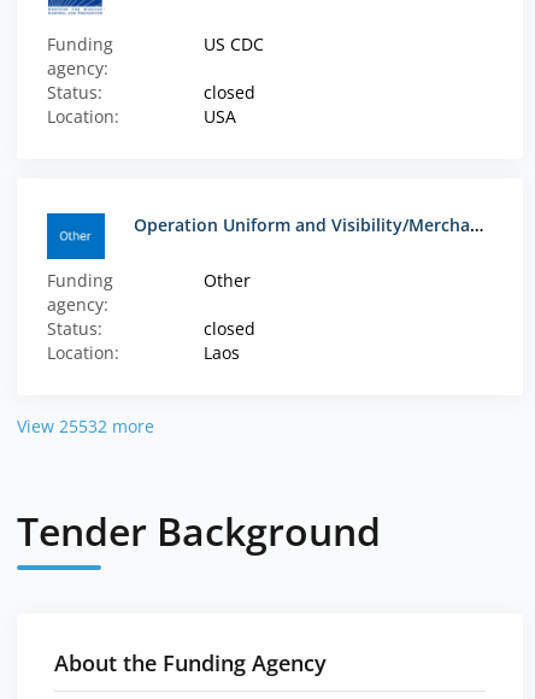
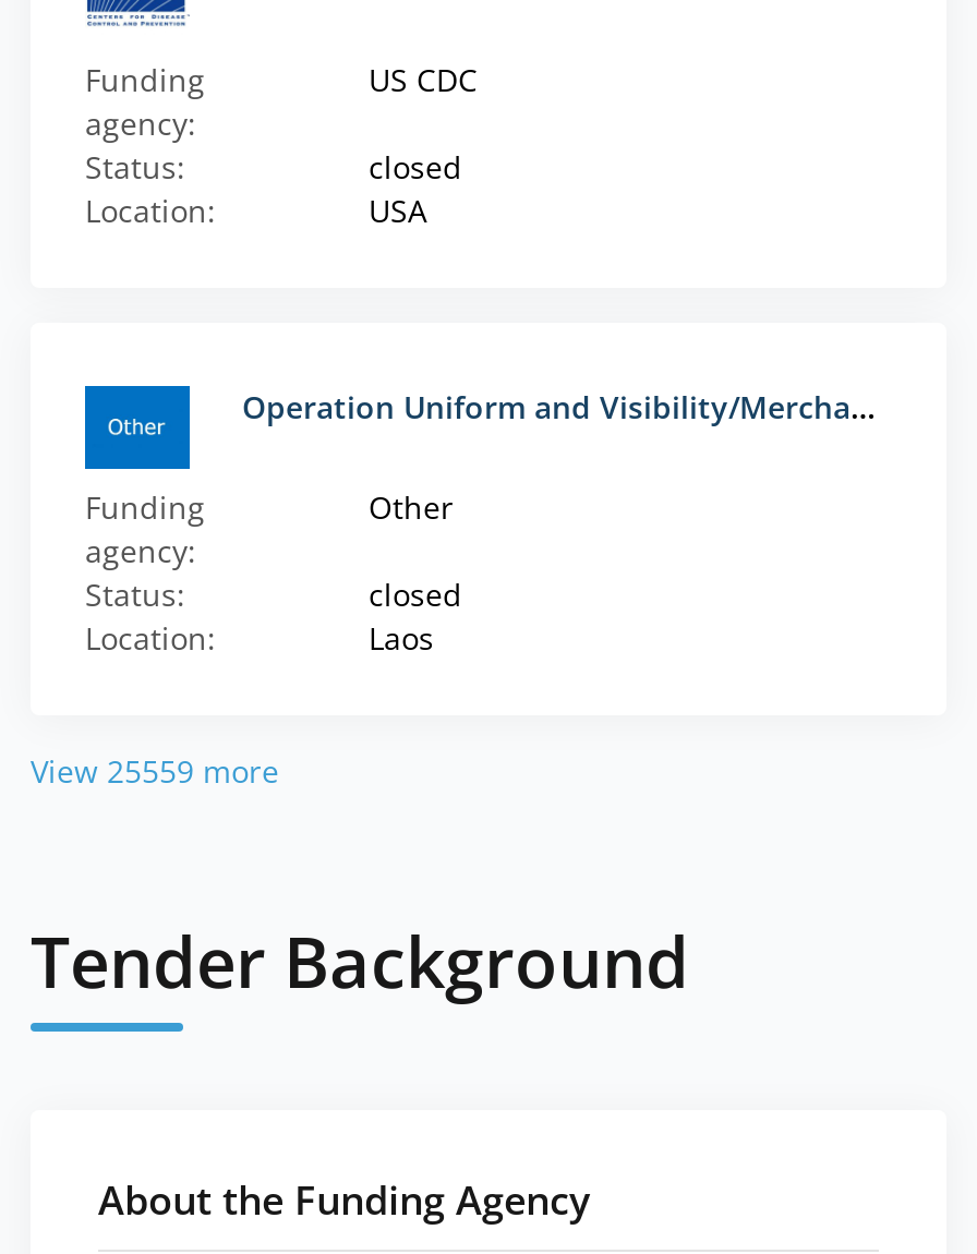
- View 25532 more
+ View 25559 more
